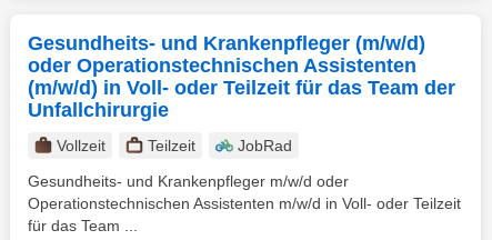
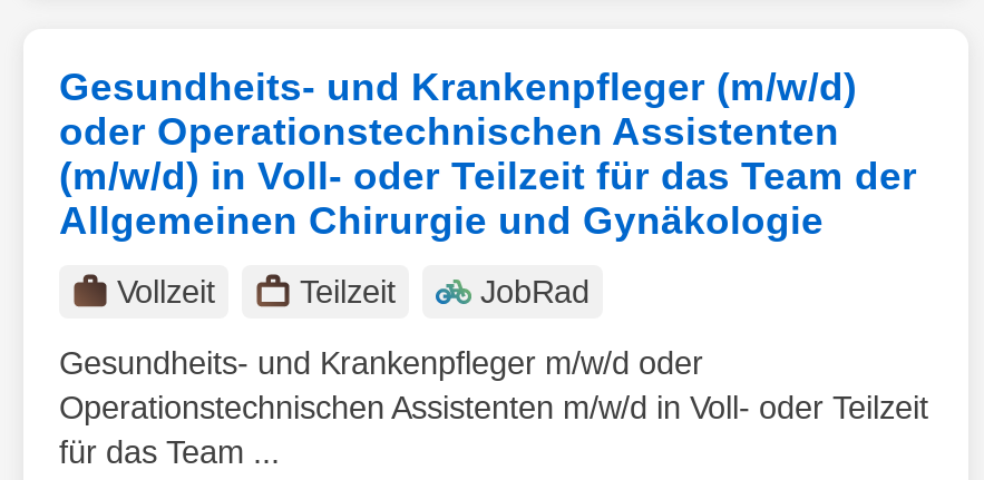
- Unfallchirurgie
+ Allgemeinen Chirurgie und Gynäkologie
